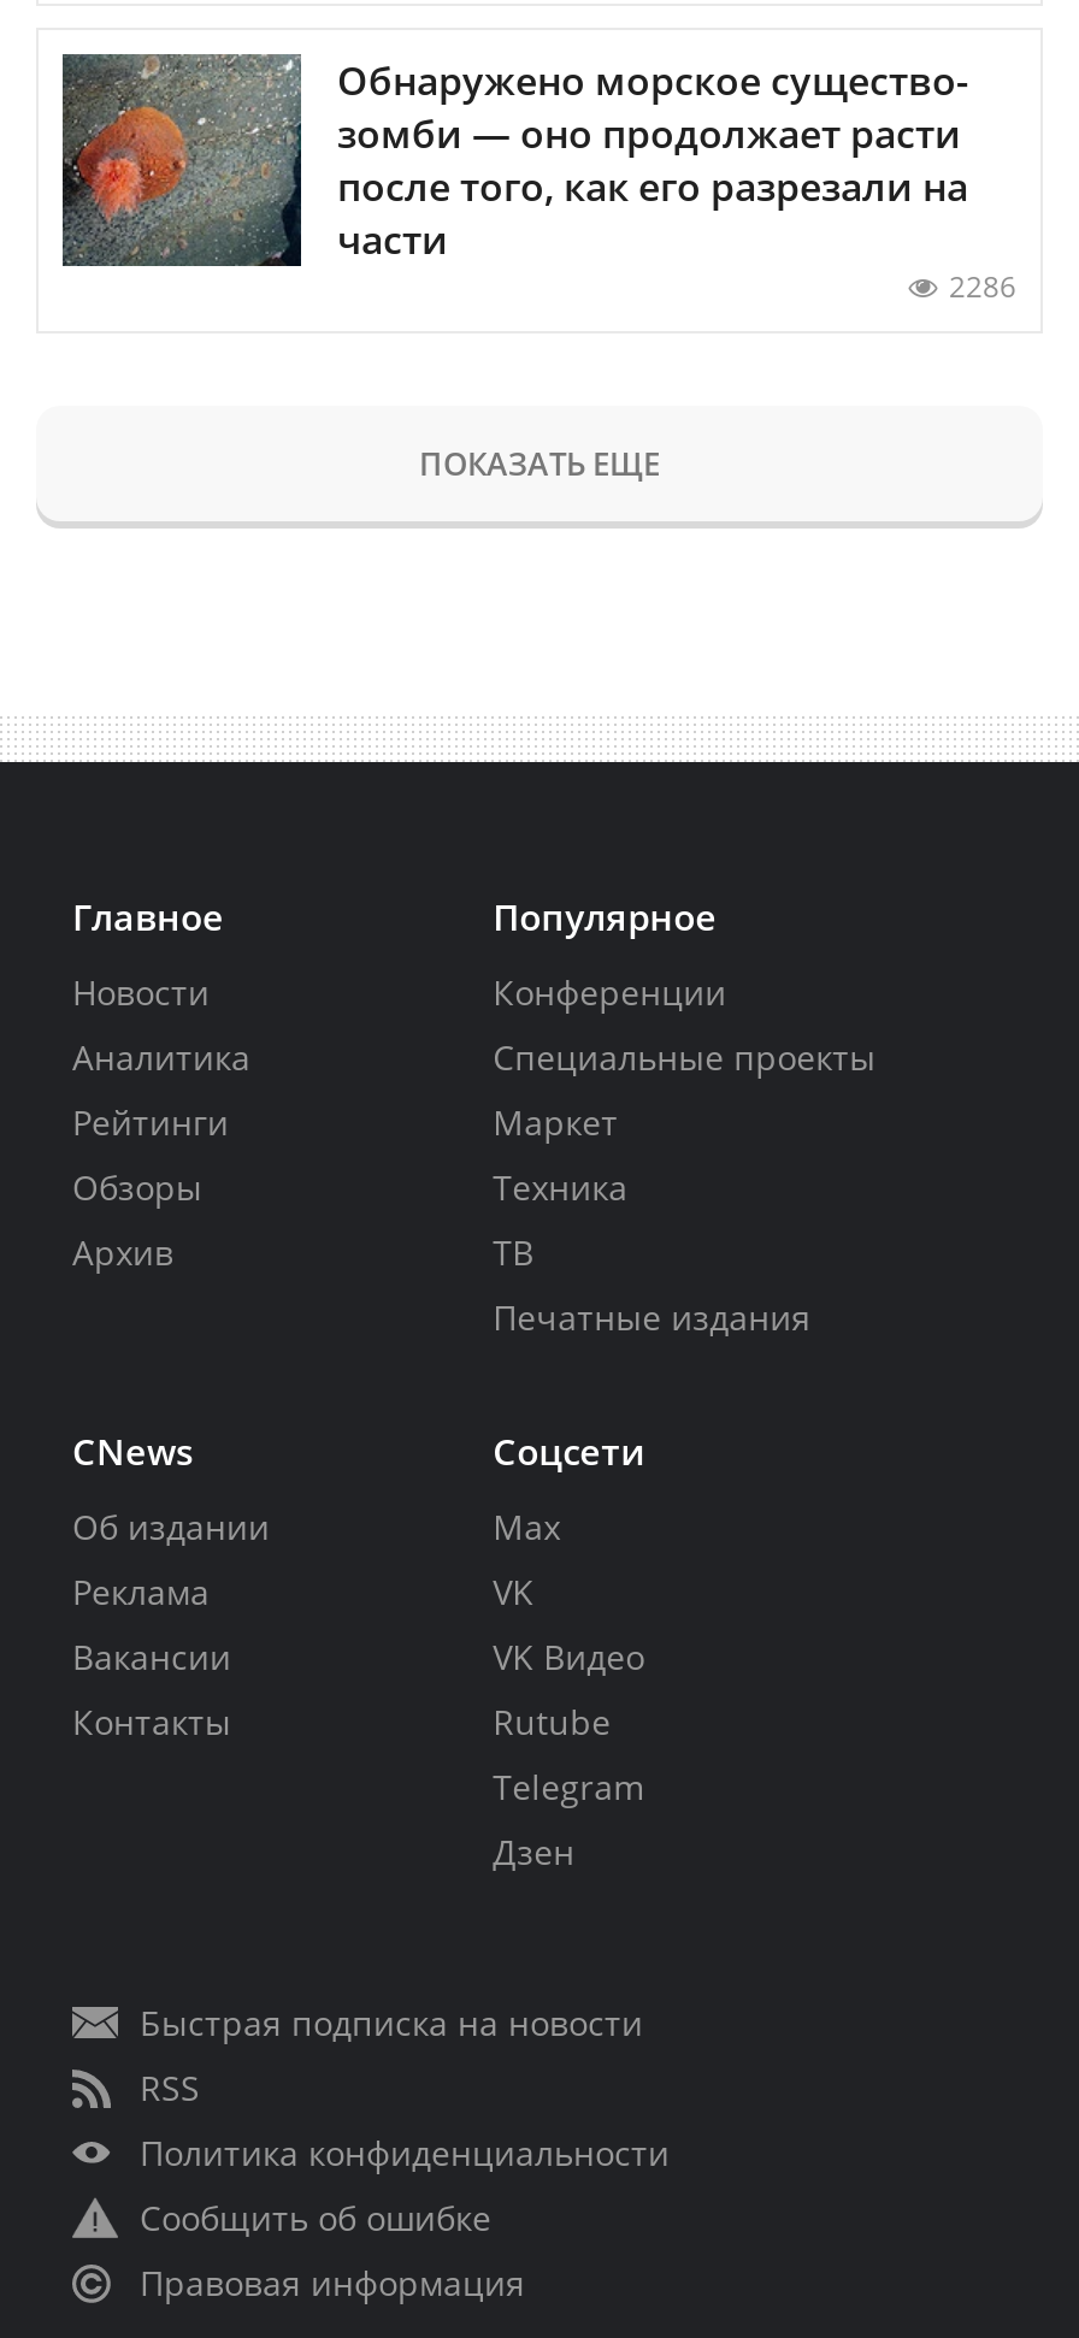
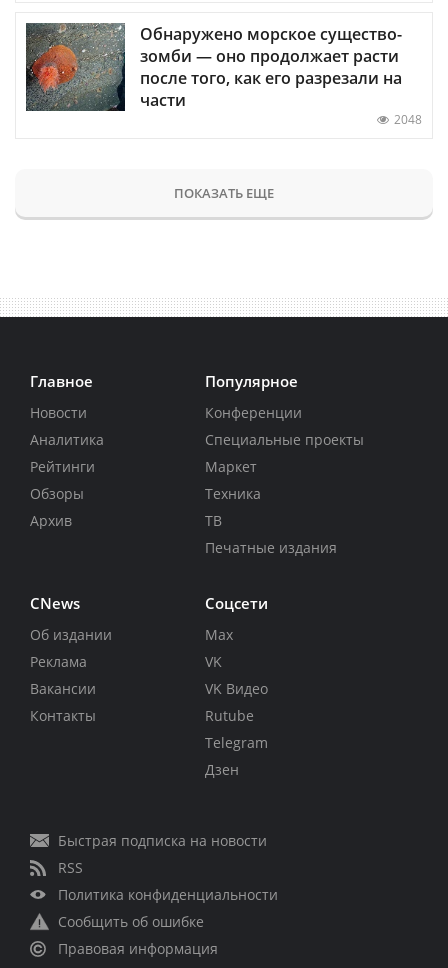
- 2286
+ 2048
